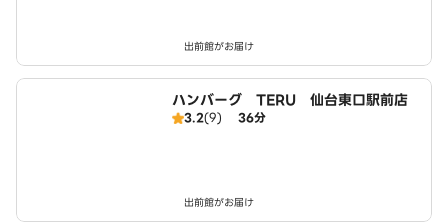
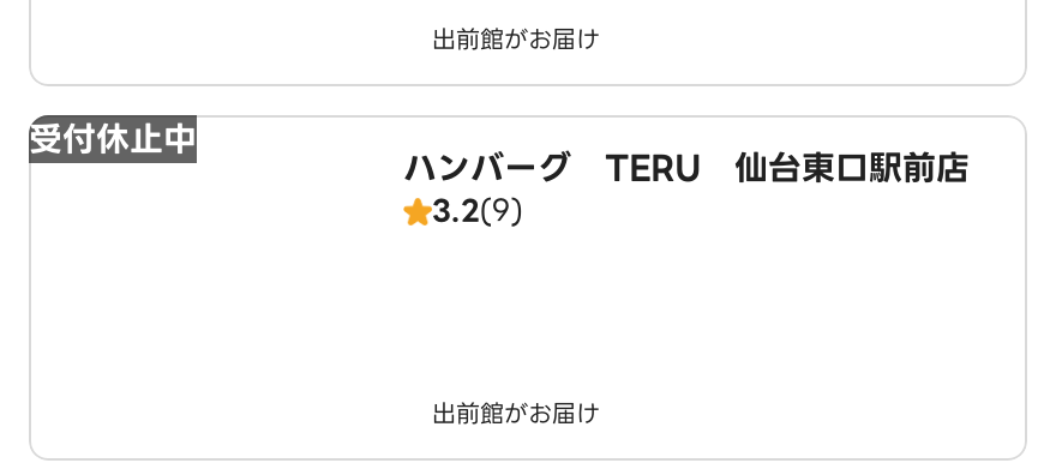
+ 受付休止中

- 36分
